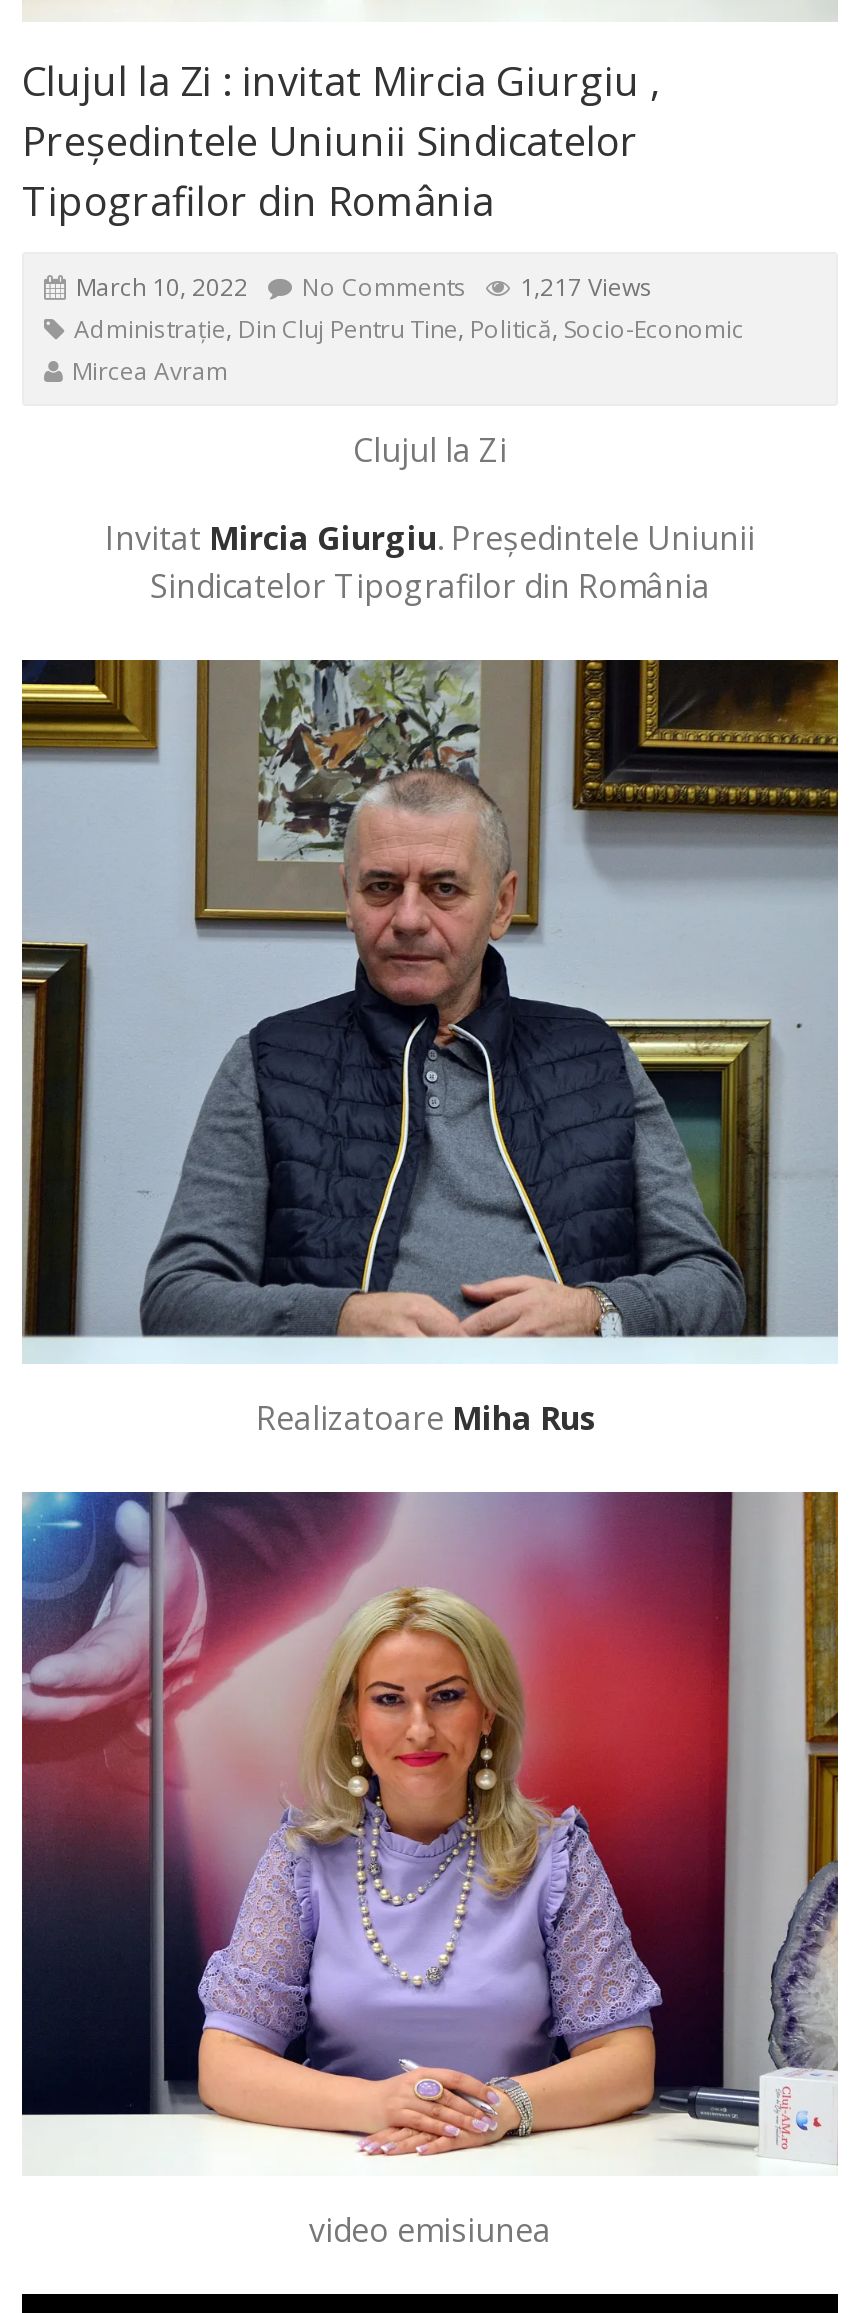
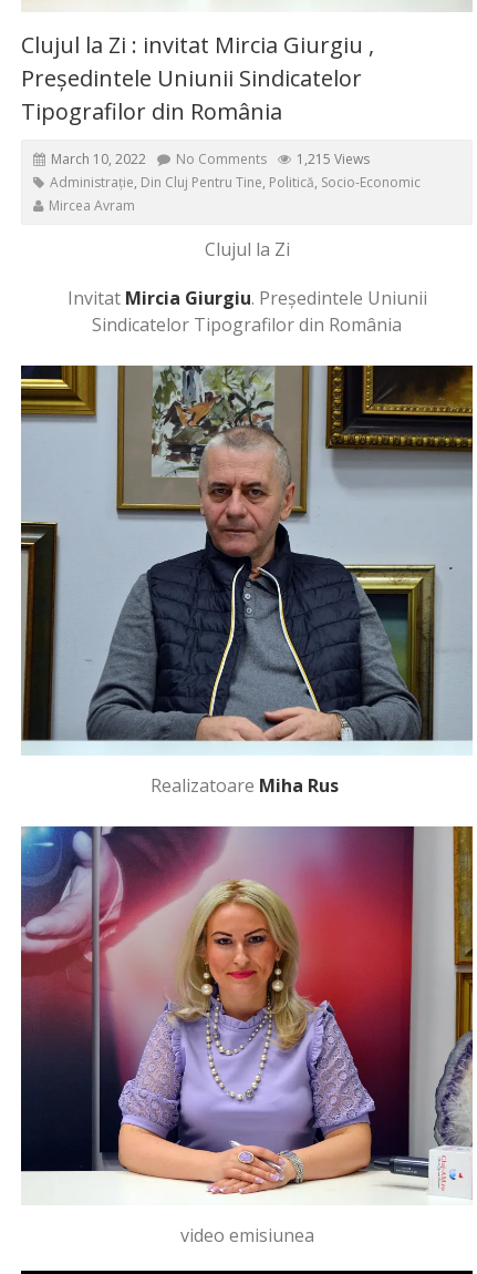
- March 10, 2022 No Comments 1,217 Views
+ March 10, 2022 No Comments 1,215 Views
